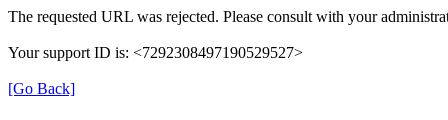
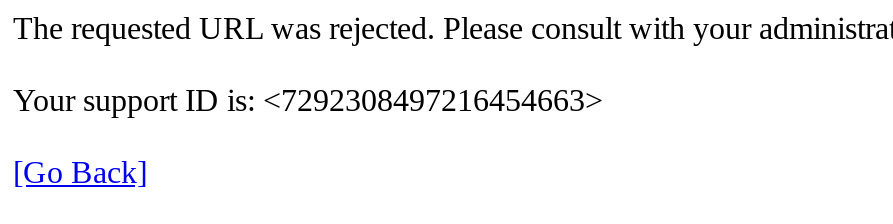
- Your support ID is: <7292308497190529527>
+ Your support ID is: <7292308497216454663>
